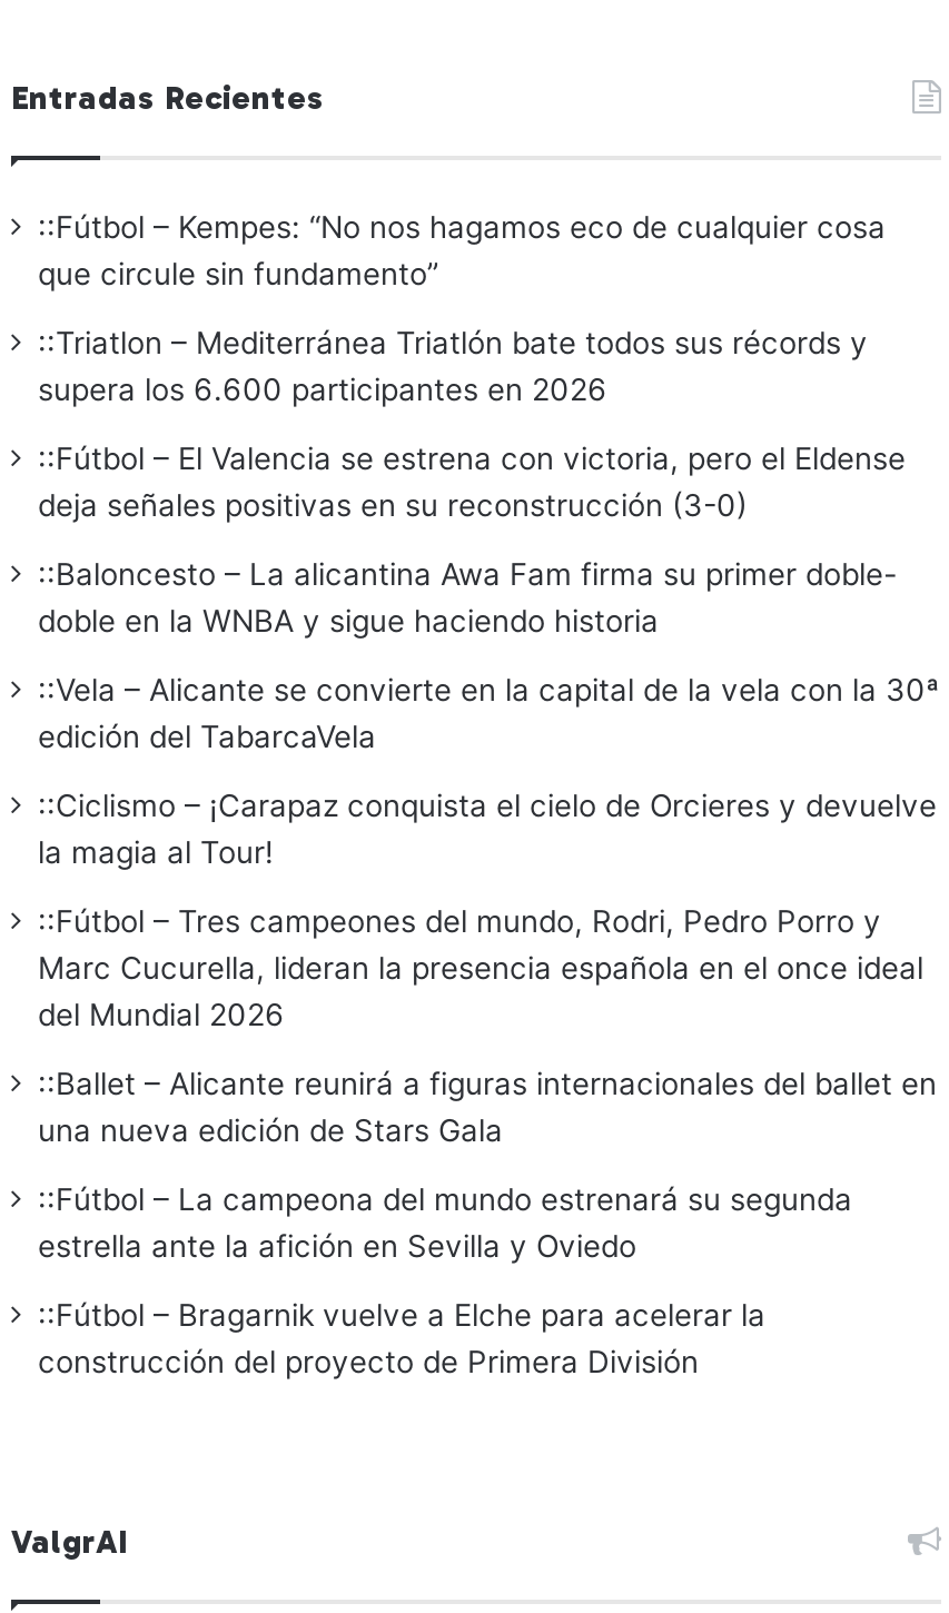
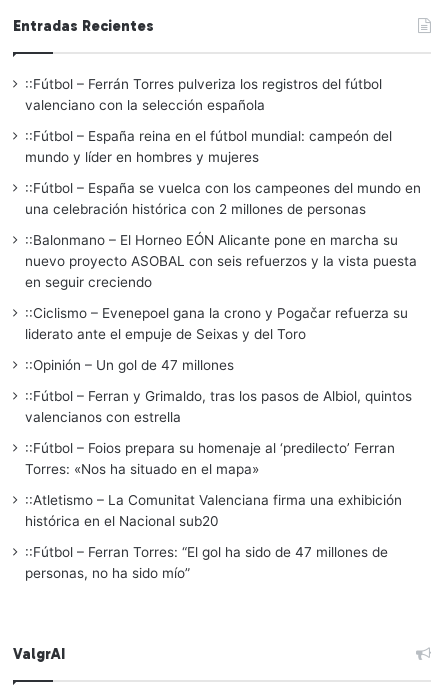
- ::Fútbol – Kempes: “No nos hagamos eco de cualquier cosa
- que circule sin fundamento”
+ ::Fútbol – Ferrán Torres pulveriza los registros del fútbol
+ valenciano con la selección española

- ::Triatlon – Mediterránea Triatlón bate todos sus récords y
- supera los 6.600 participantes en 2026
+ ::Fútbol – España reina en el fútbol mundial: campeón del
+ mundo y líder en hombres y mujeres

- ::Fútbol – El Valencia se estrena con victoria, pero el Eldense
- deja señales positivas en su reconstrucción (3-0)
+ ::Fútbol – España se vuelca con los campeones del mundo en
+ una celebración histórica con 2 millones de personas

- ::Baloncesto – La alicantina Awa Fam firma su primer doble-
- doble en la WNBA y sigue haciendo historia
+ ::Balonmano – El Horneo EÓN Alicante pone en marcha su
+ nuevo proyecto ASOBAL con seis refuerzos y la vista puesta
+ en seguir creciendo

- ::Vela – Alicante se convierte en la capital de la vela con la 30ª
- edición del TabarcaVela
+ ::Ciclismo – Evenepoel gana la crono y Pogačar refuerza su
+ liderato ante el empuje de Seixas y del Toro

- ::Ciclismo – ¡Carapaz conquista el cielo de Orcieres y devuelve
- la magia al Tour!
+ ::Opinión – Un gol de 47 millones

- ::Fútbol – Tres campeones del mundo, Rodri, Pedro Porro y
- Marc Cucurella, lideran la presencia española en el once ideal
- del Mundial 2026
+ ::Fútbol – Ferran y Grimaldo, tras los pasos de Albiol, quintos
+ valencianos con estrella

- ::Ballet – Alicante reunirá a figuras internacionales del ballet en
- una nueva edición de Stars Gala
+ ::Fútbol – Foios prepara su homenaje al ‘predilecto’ Ferran
+ Torres: «Nos ha situado en el mapa»

- ::Fútbol – La campeona del mundo estrenará su segunda
- estrella ante la afición en Sevilla y Oviedo
+ ::Atletismo – La Comunitat Valenciana firma una exhibición
+ histórica en el Nacional sub20

- ::Fútbol – Bragarnik vuelve a Elche para acelerar la
- construcción del proyecto de Primera División
+ ::Fútbol – Ferran Torres: “El gol ha sido de 47 millones de
+ personas, no ha sido mío”
